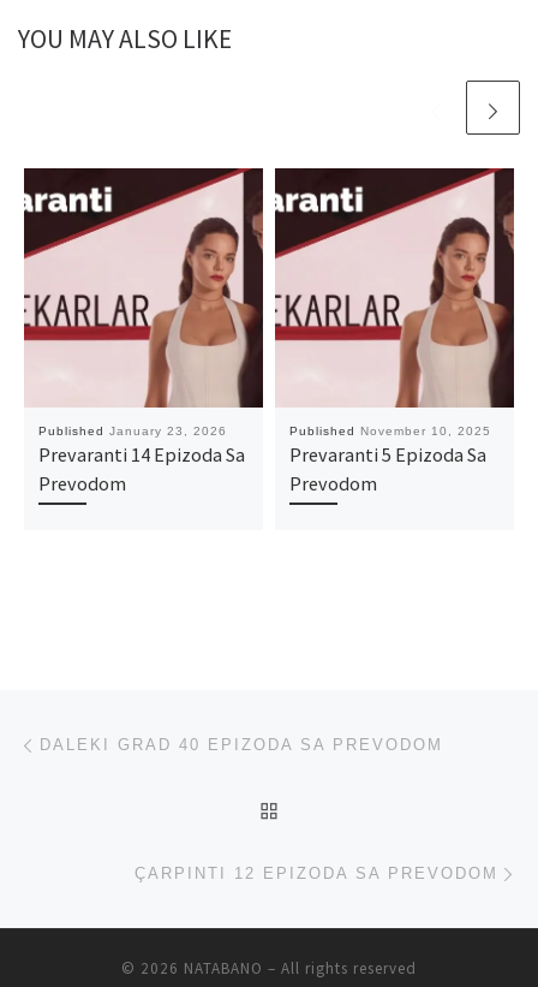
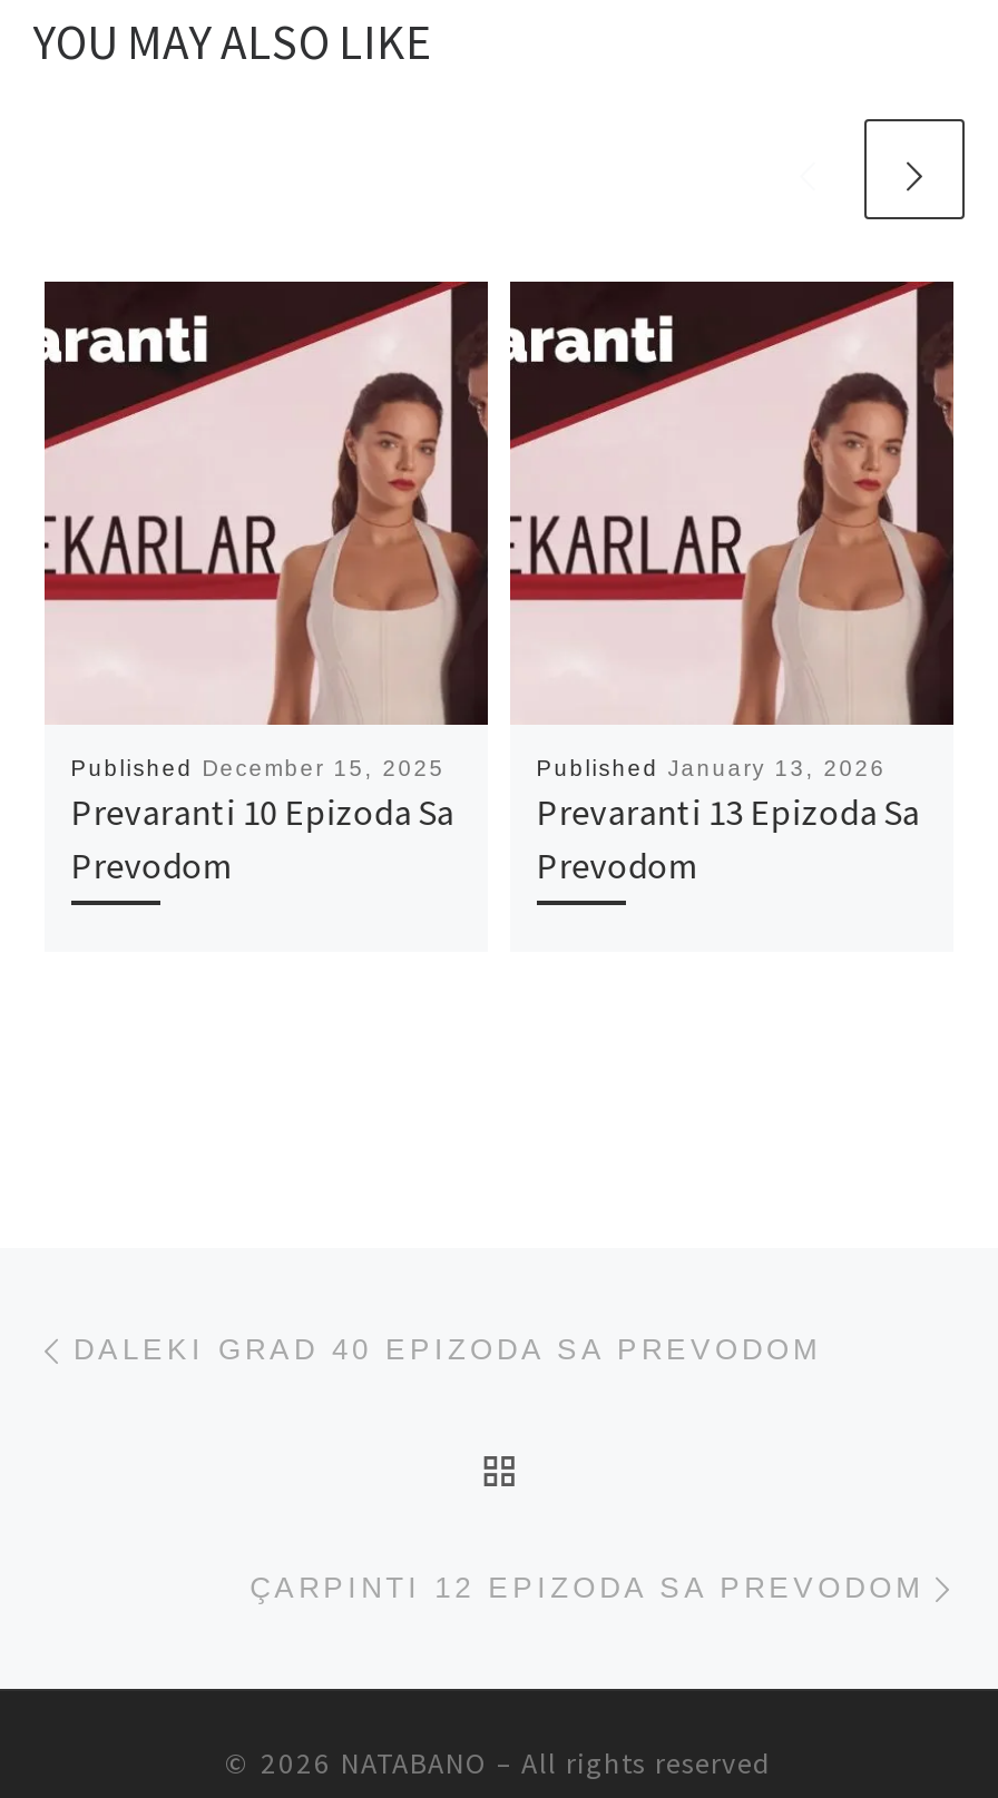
- Published January 23, 2026
+ Published December 15, 2025

- Published November 10, 2025
+ Published January 13, 2026

- Prevaranti 14 Epizoda Sa
+ Prevaranti 10 Epizoda Sa

- Prevaranti 5 Epizoda Sa
+ Prevaranti 13 Epizoda Sa
